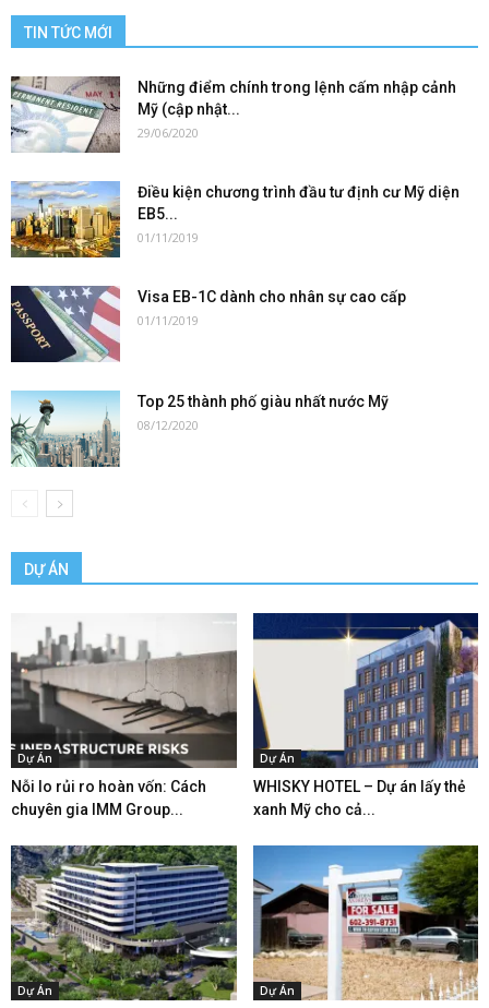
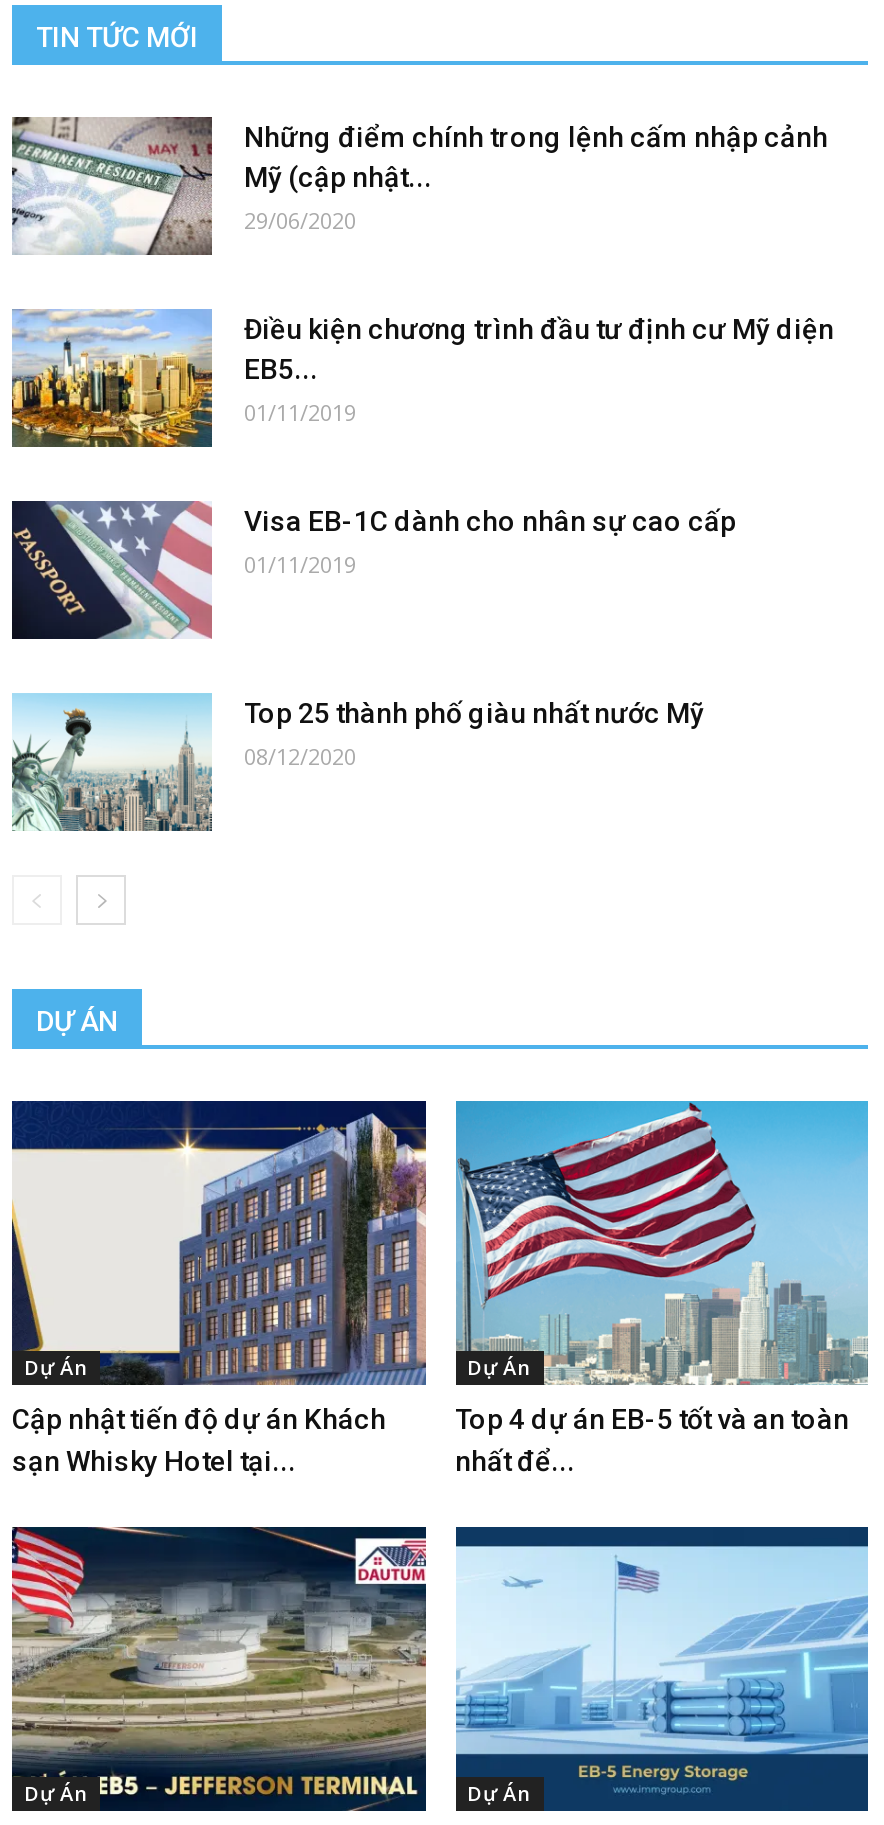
- [image]
- Nỗi lo rủi ro hoàn vốn: Cách
- chuyên gia IMM Group...
+ [image]
+ Cập nhật tiến độ dự án Khách
+ sạn Whisky Hotel tại...

- [image]
- WHISKY HOTEL – Dự án lấy thẻ
- xanh Mỹ cho cả...
+ [image]
+ Top 4 dự án EB-5 tốt và an toàn
+ nhất để...

- [image]
+ [image]

- [image]
+ [image]
